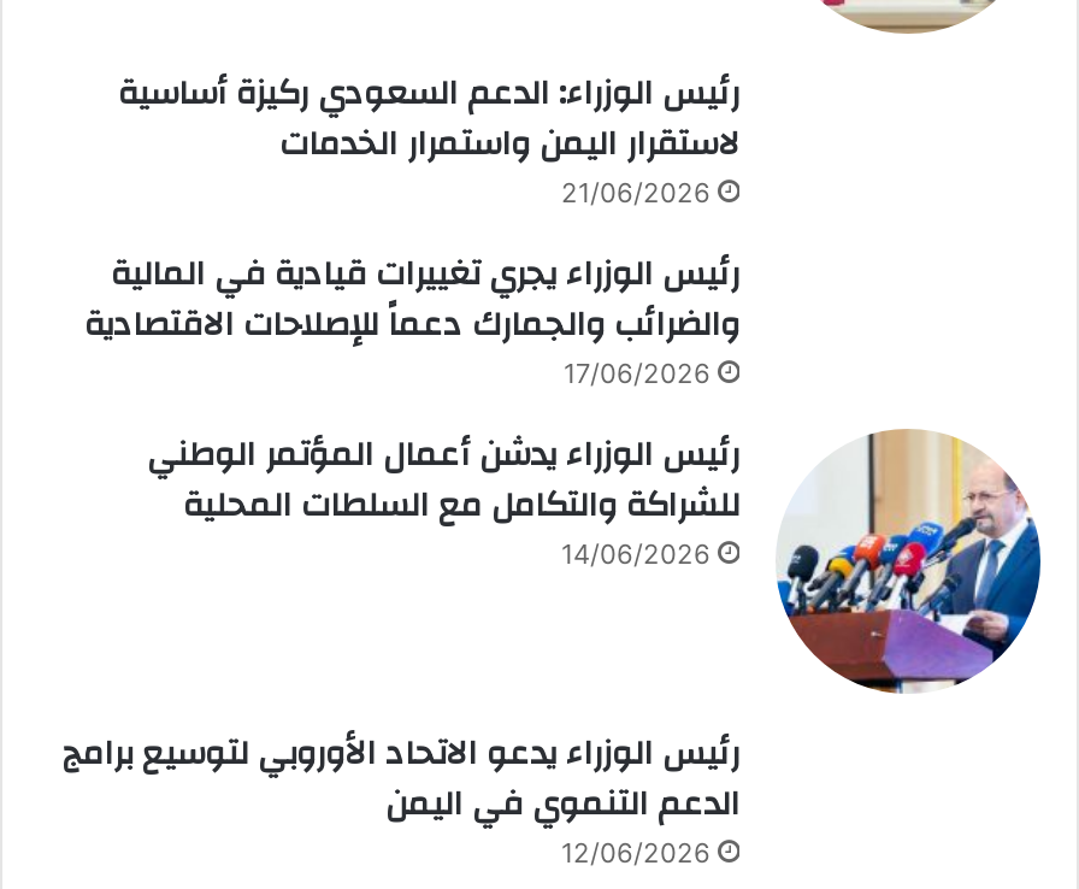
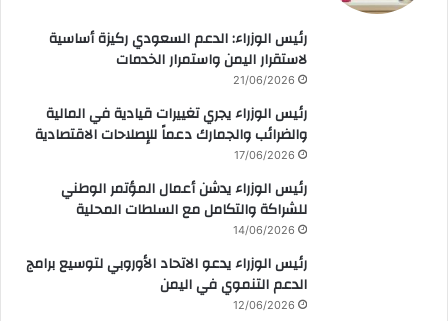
- [image]
